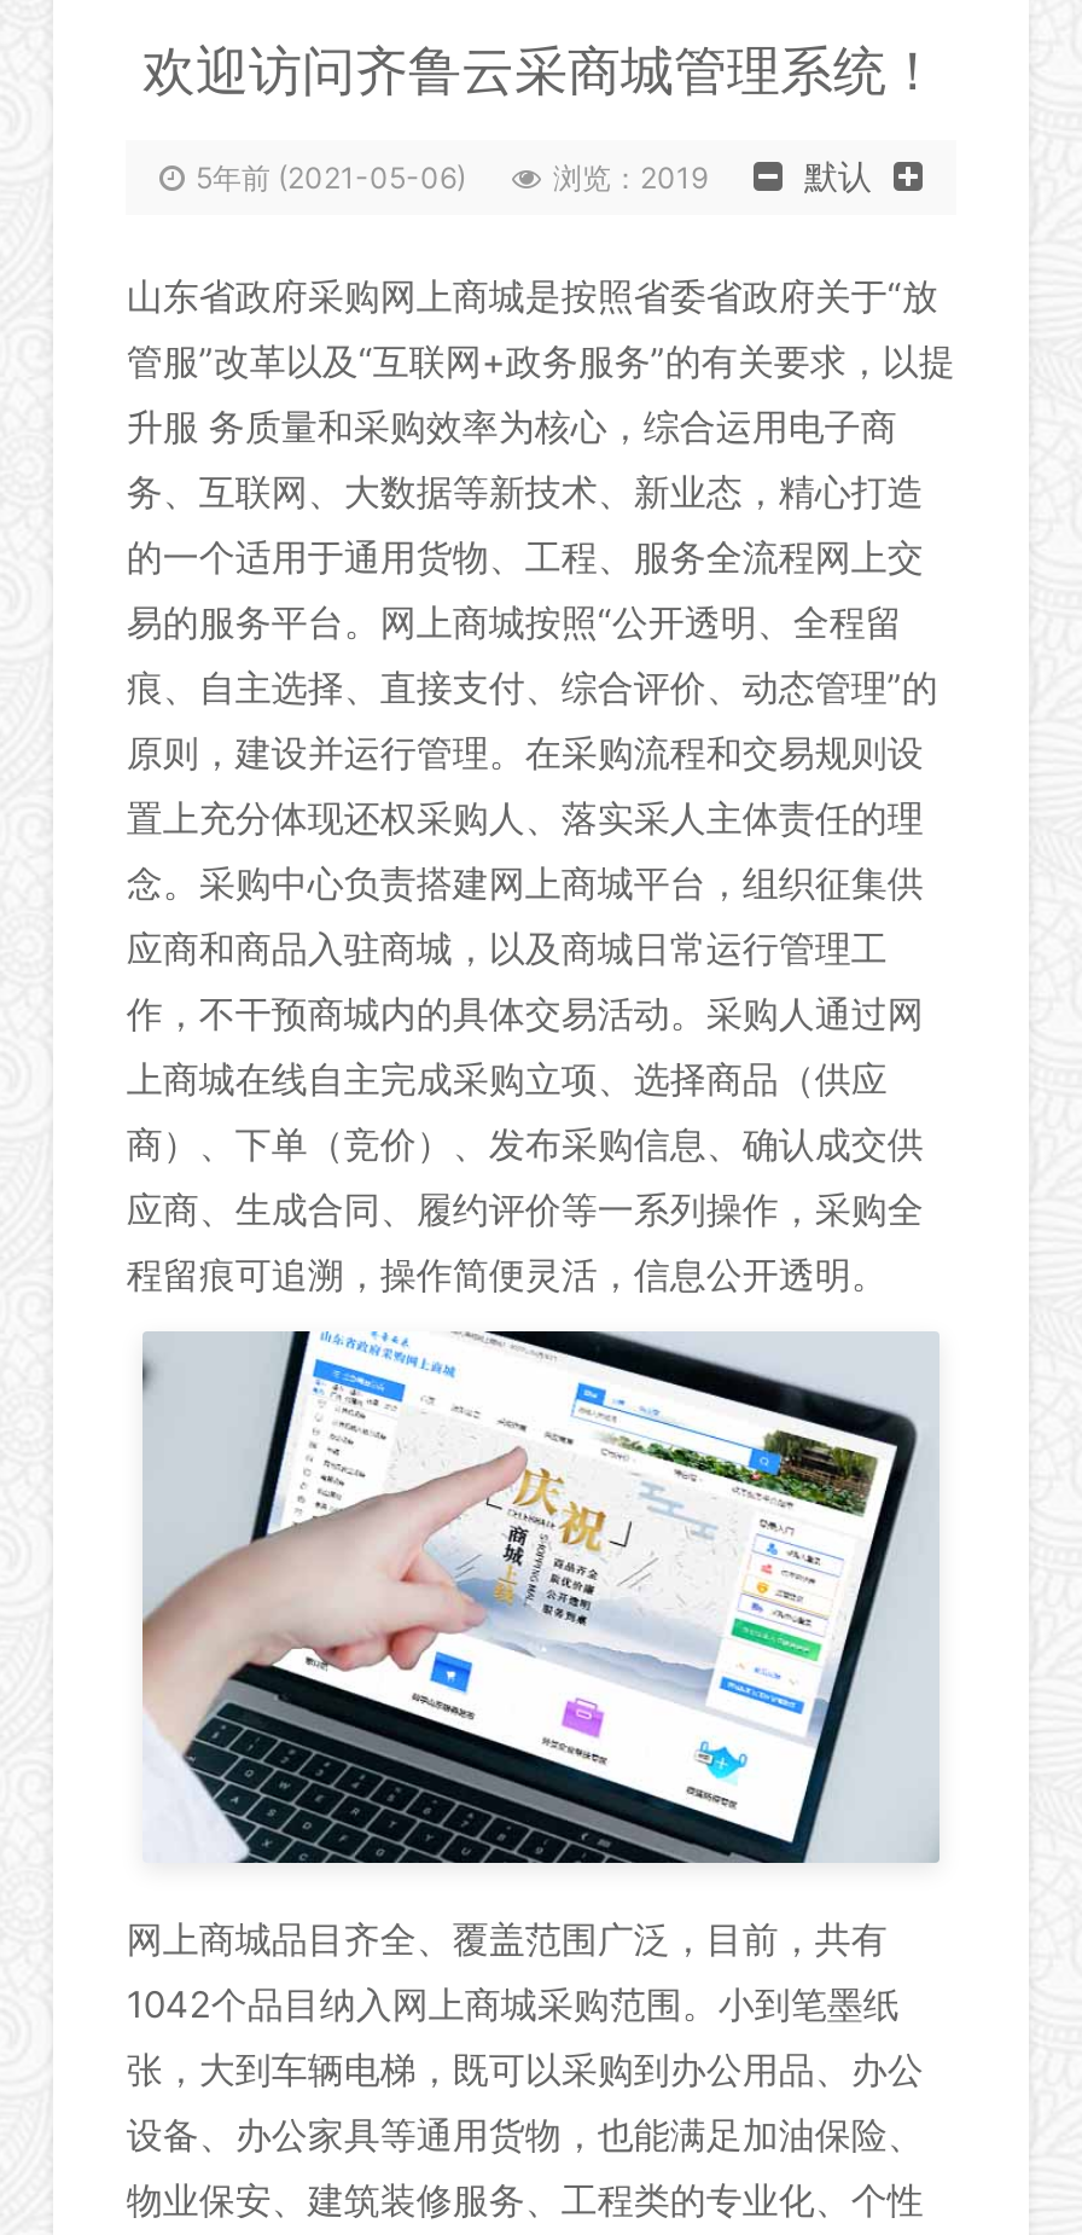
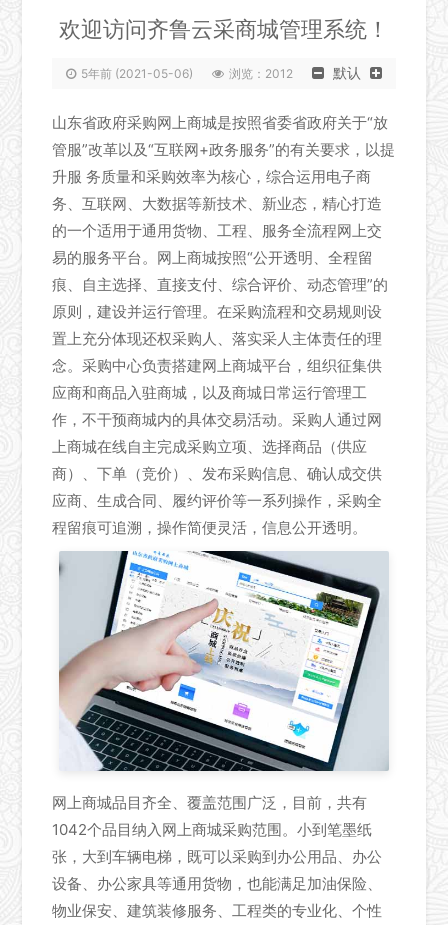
- 浏览：2019
+ 浏览：2012
